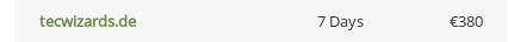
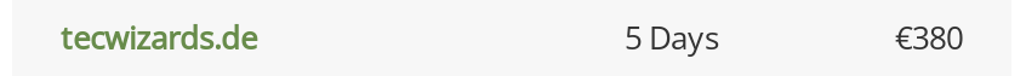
- 7 Days
+ 5 Days
